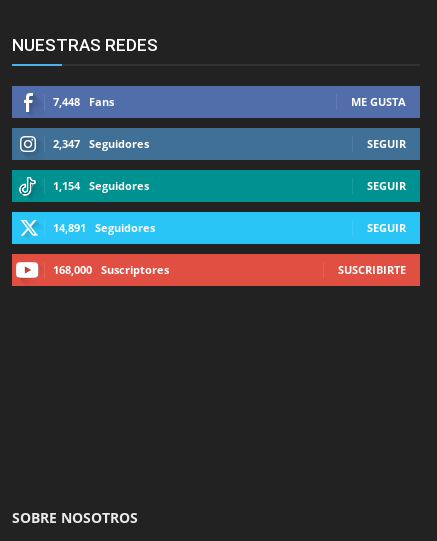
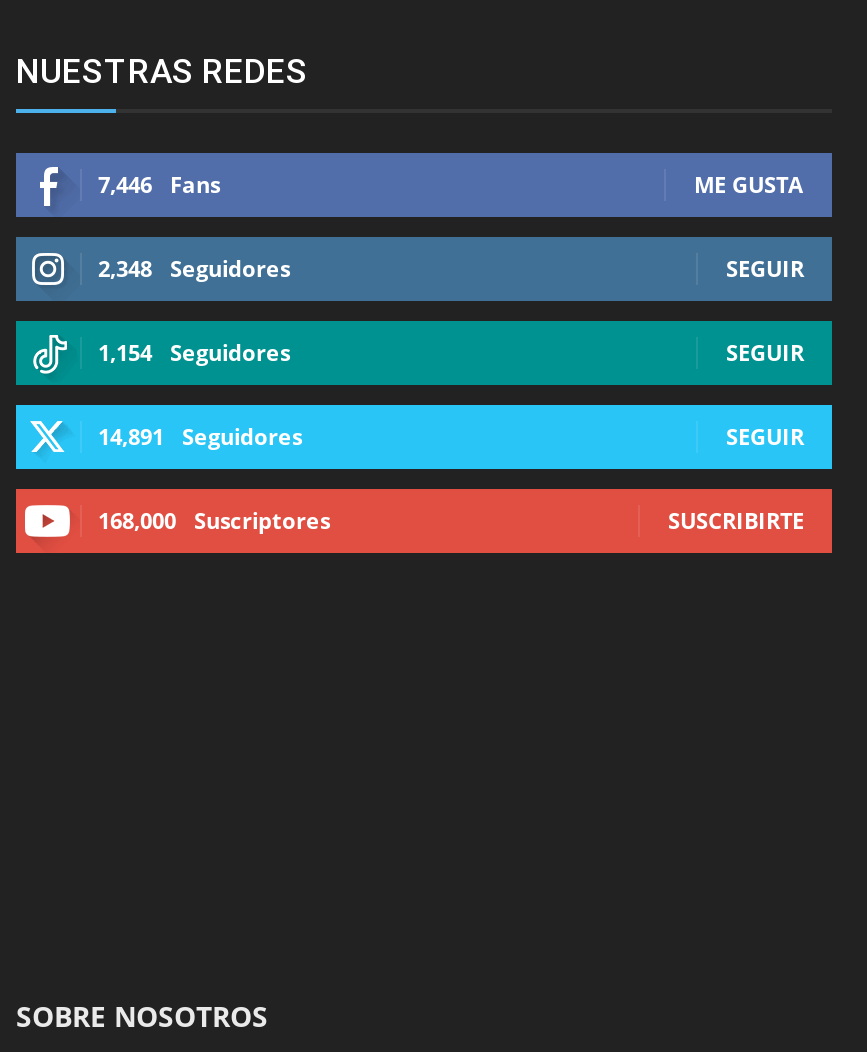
- 7,448 Fans
+ 7,446 Fans

- 2,347 Seguidores
+ 2,348 Seguidores
